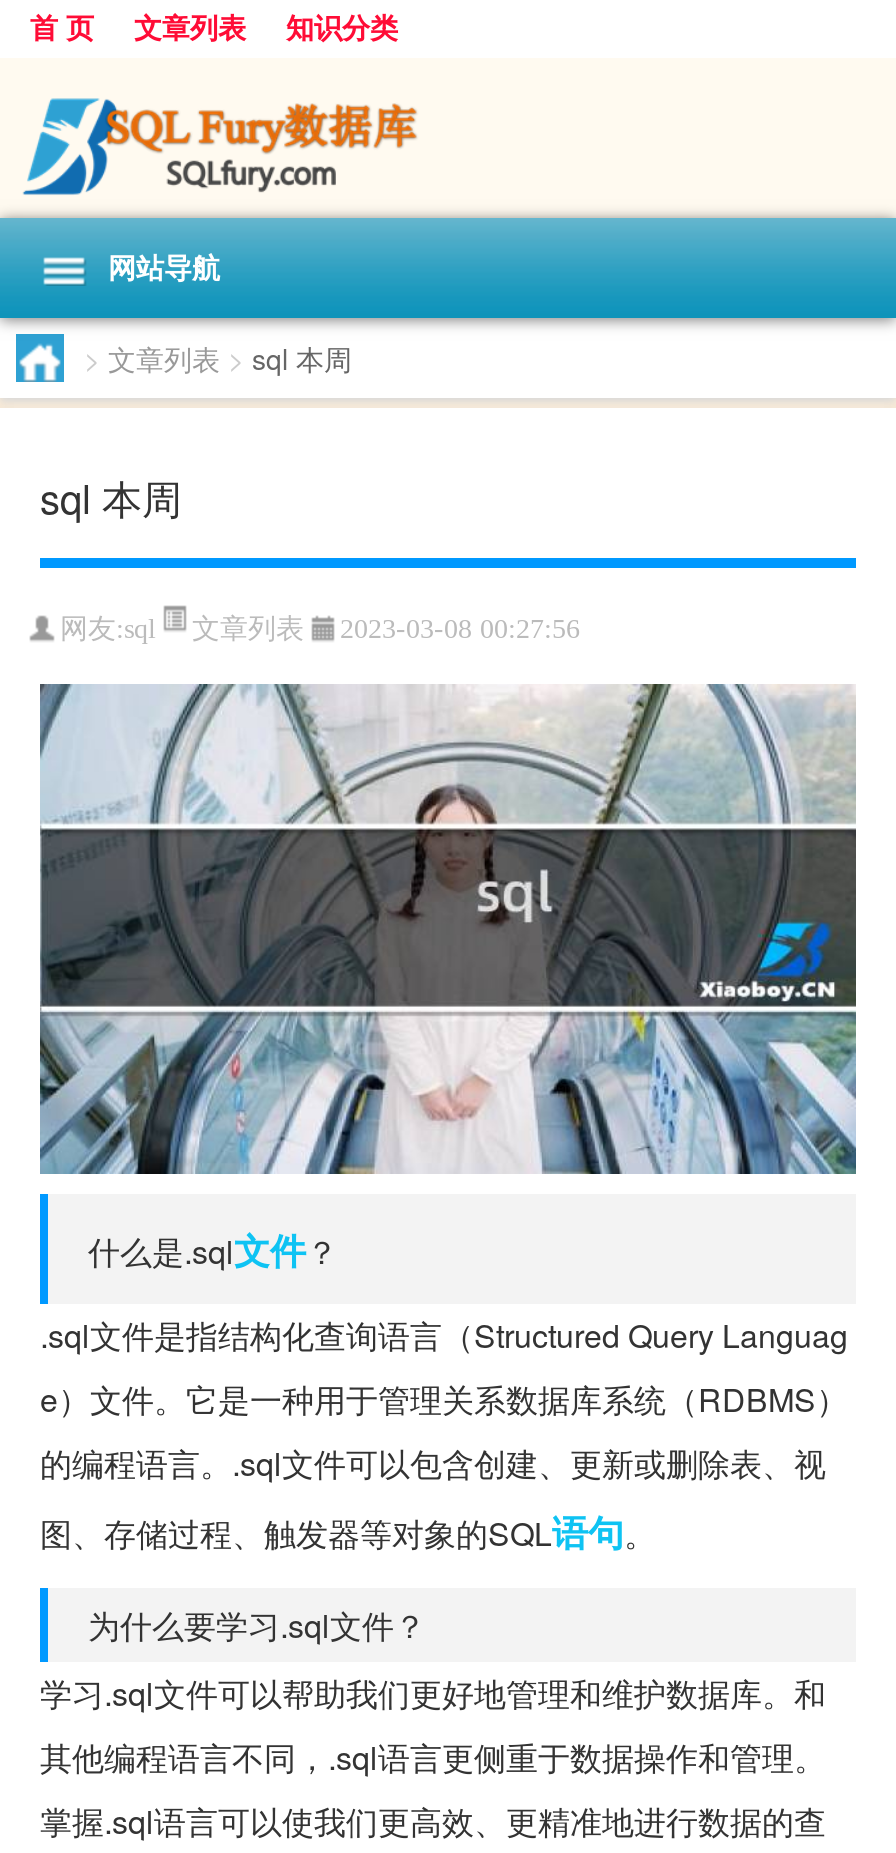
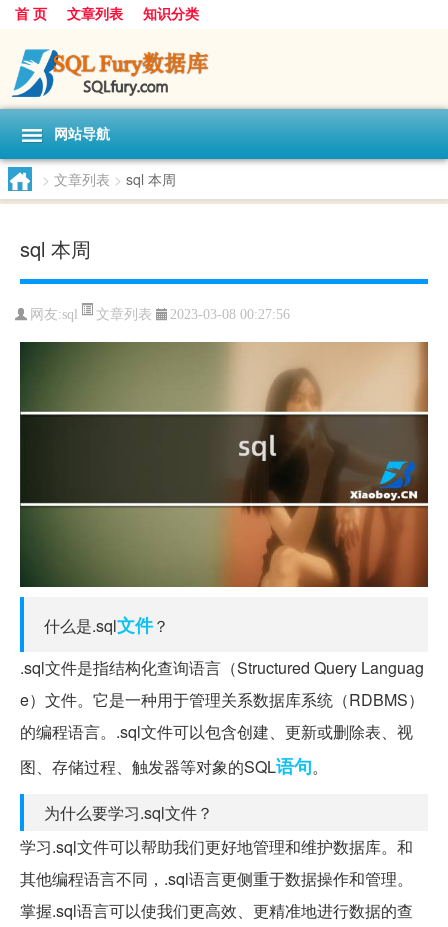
- [image]
+ [image]
